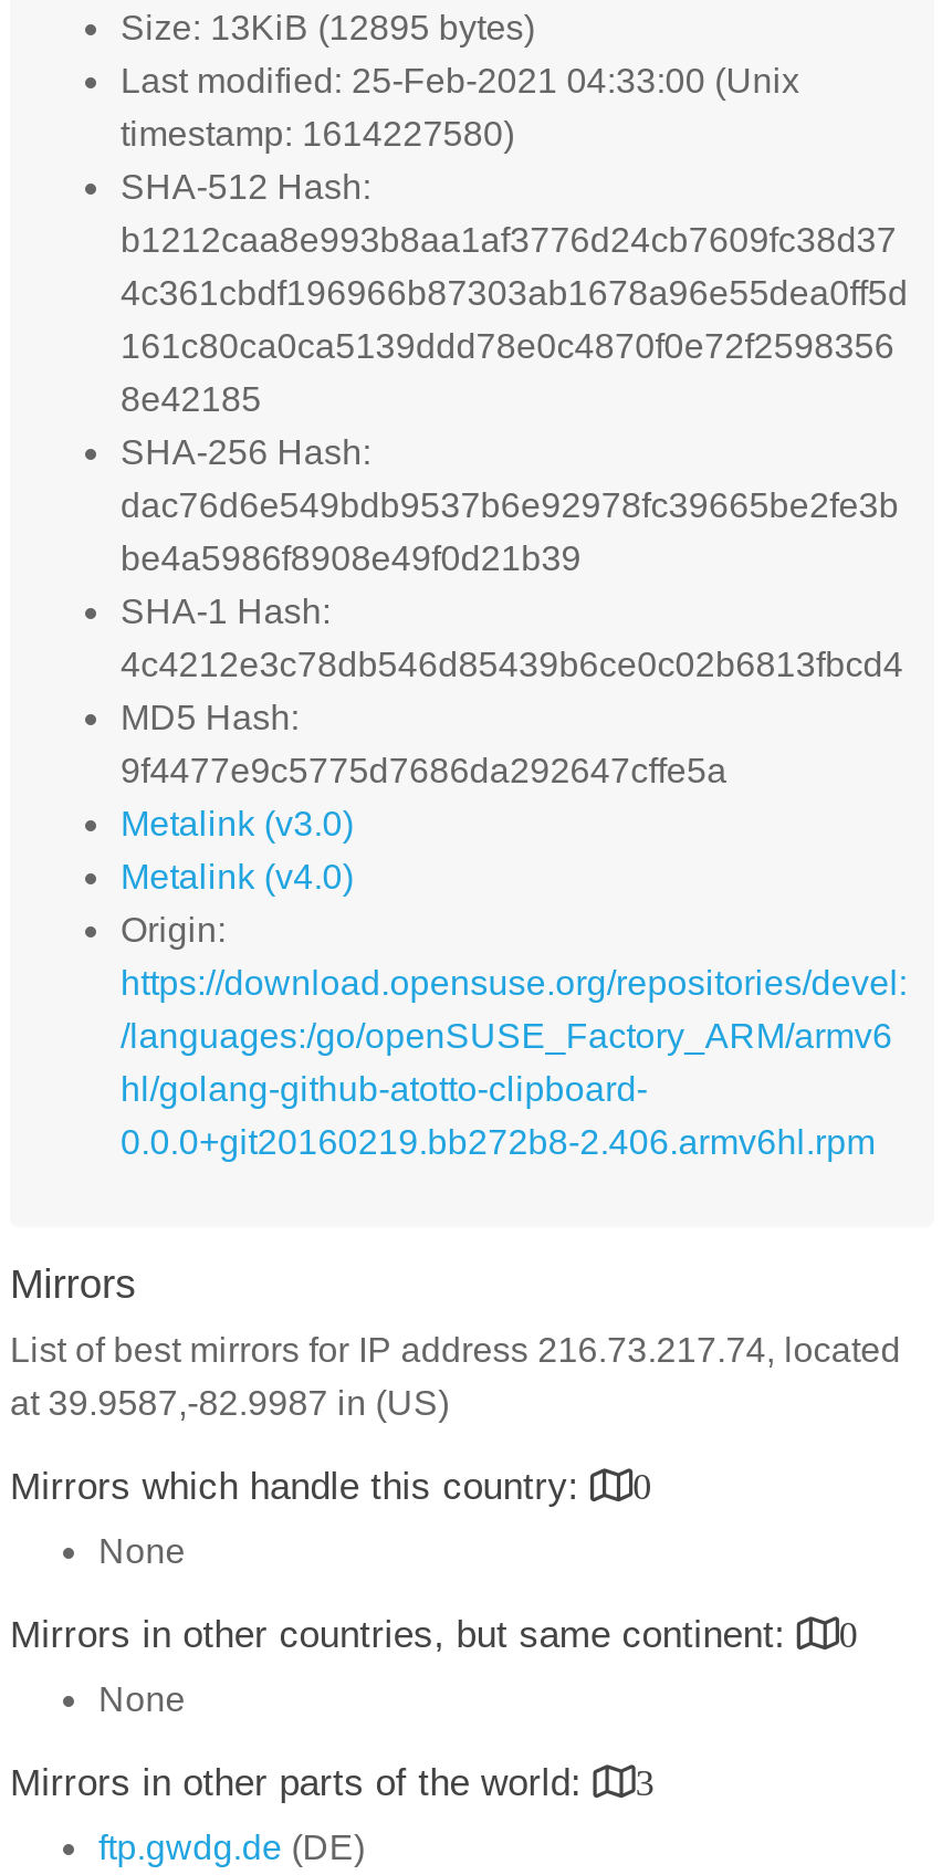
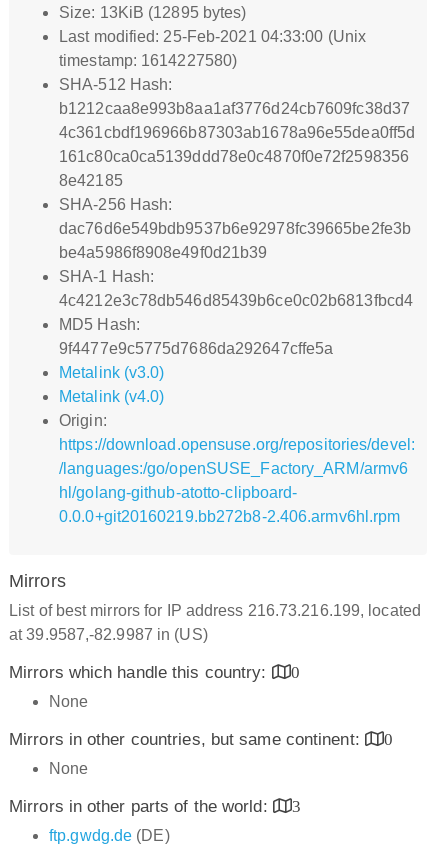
- List of best mirrors for IP address 216.73.217.74, located
+ List of best mirrors for IP address 216.73.216.199, located
